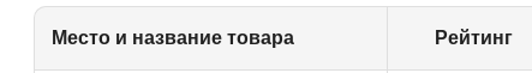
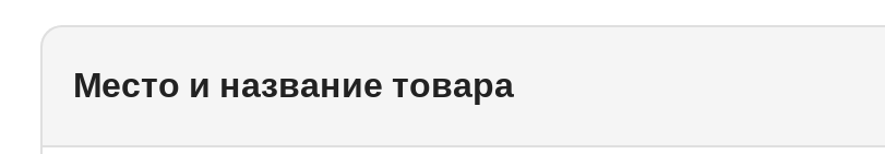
- Рейтинг
